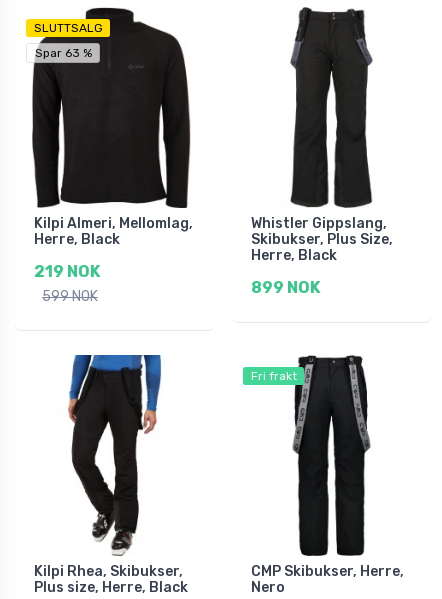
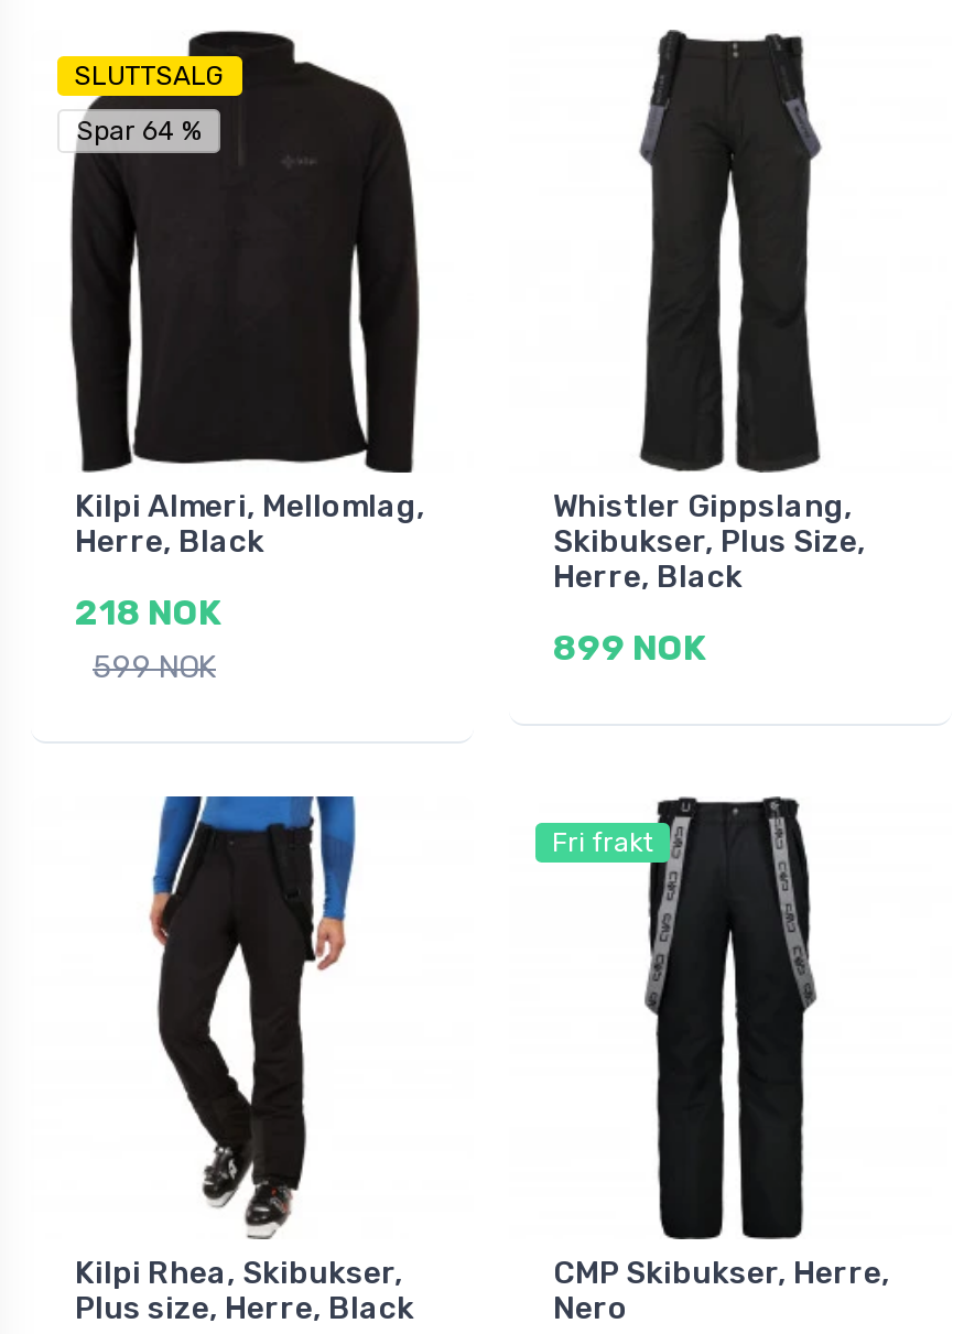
- Spar 63 %
+ Spar 64 %

- 219 NOK
+ 218 NOK
